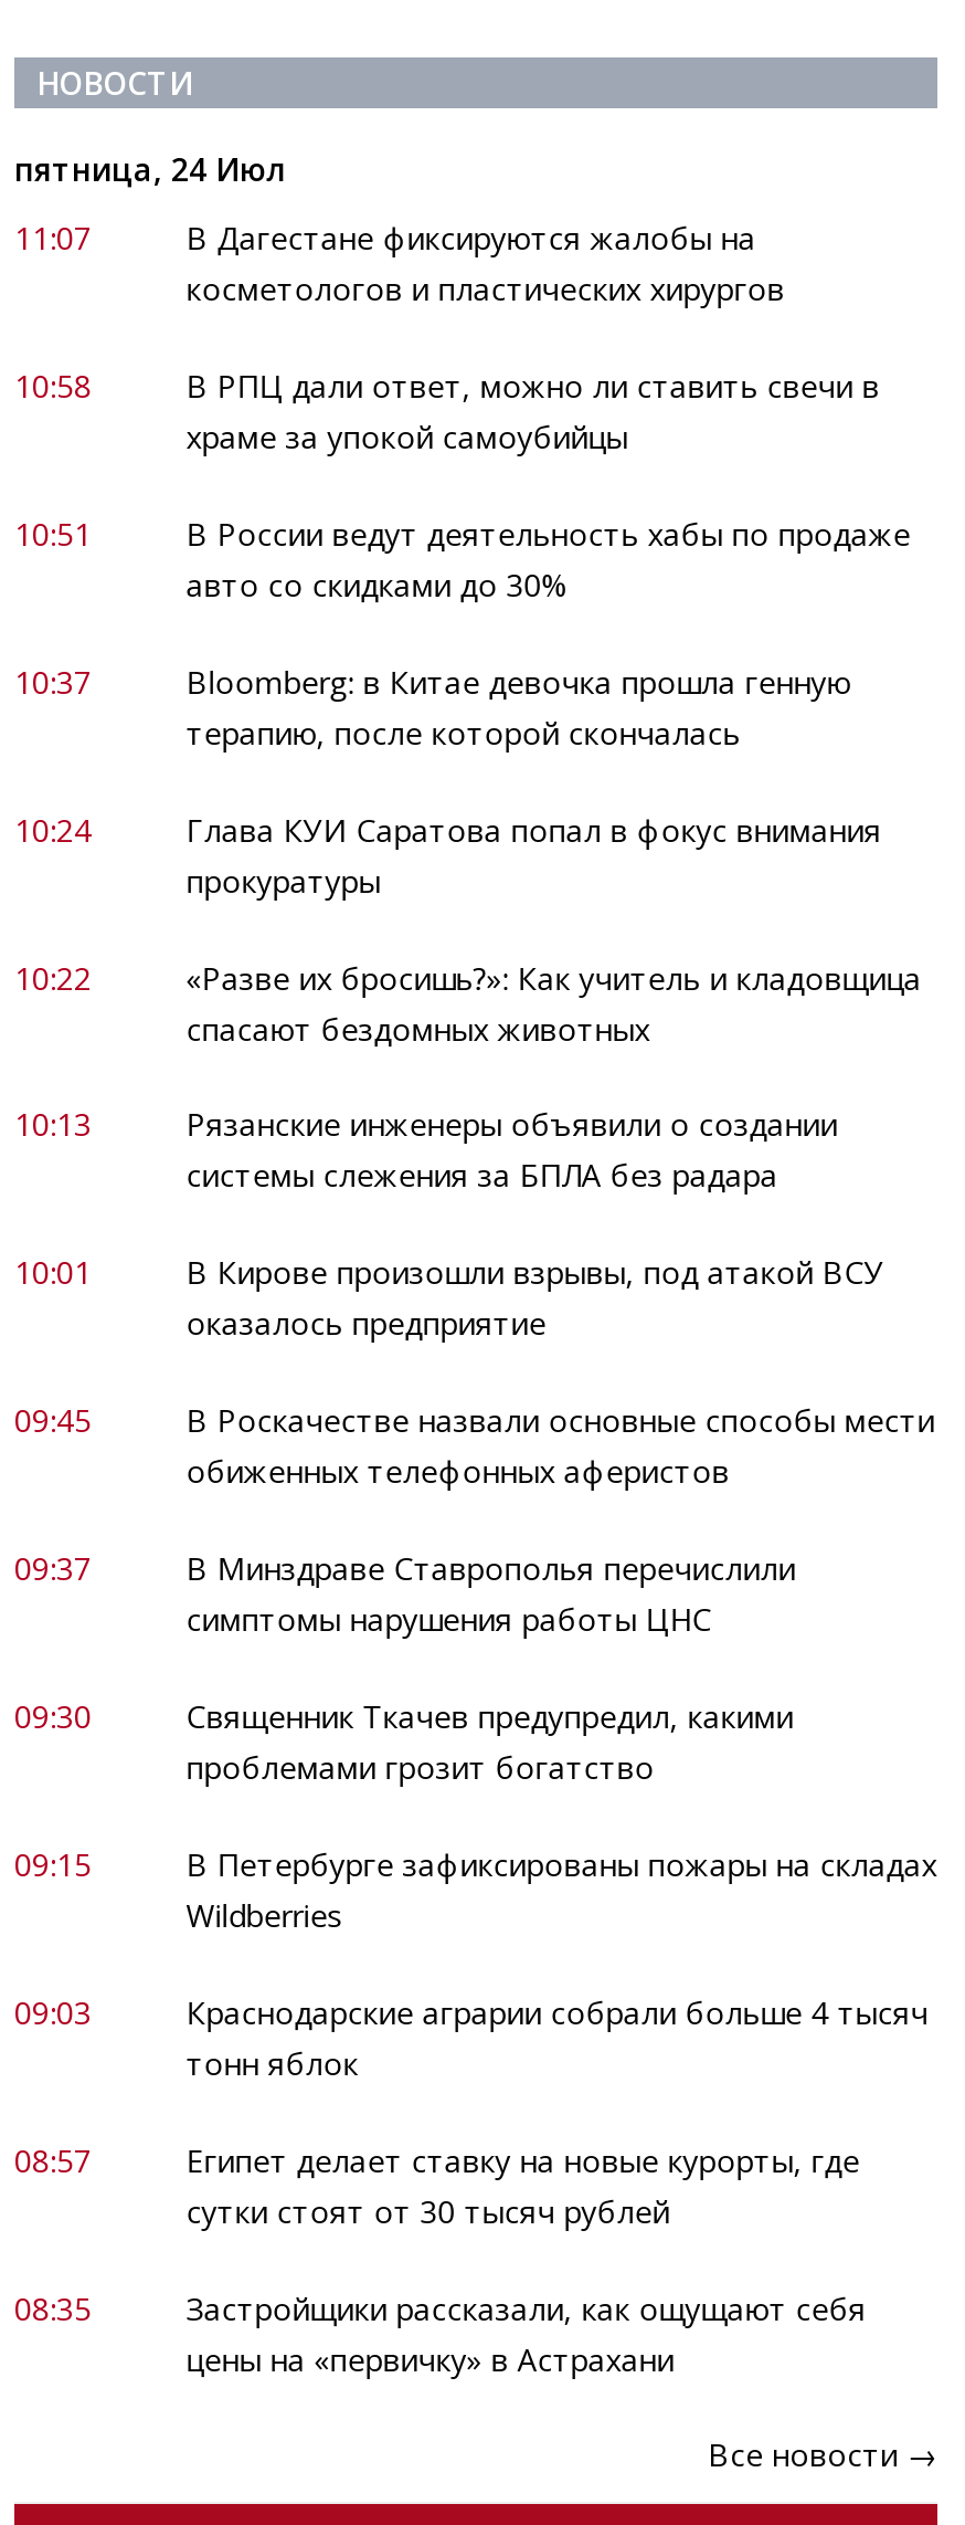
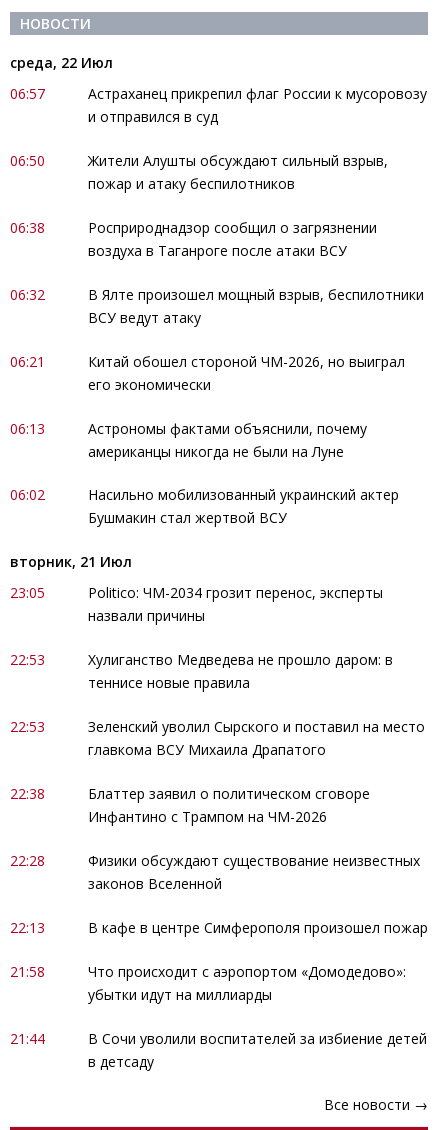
- пятница, 24 Июл
- 11:07
- В Дагестане фиксируются жалобы на
- косметологов и пластических хирургов
- 10:58
- В РПЦ дали ответ, можно ли ставить свечи в
- храме за упокой самоубийцы
- 10:51
- В России ведут деятельность хабы по продаже
- авто со скидками до 30%
- 10:37
- Bloomberg: в Китае девочка прошла генную
- терапию, после которой скончалась
- 10:24
- Глава КУИ Саратова попал в фокус внимания
- прокуратуры
- 10:22
- «Разве их бросишь?»: Как учитель и кладовщица
- спасают бездомных животных
- 10:13
- Рязанские инженеры объявили о создании
- системы слежения за БПЛА без радара
- 10:01
- В Кирове произошли взрывы, под атакой ВСУ
- оказалось предприятие
- 09:45
- В Роскачестве назвали основные способы мести
- обиженных телефонных аферистов
- 09:37
- В Минздраве Ставрополья перечислили
- симптомы нарушения работы ЦНС
- 09:30
- Священник Ткачев предупредил, какими
- проблемами грозит богатство
- 09:15
- В Петербурге зафиксированы пожары на складах
- Wildberries
- 09:03
- Краснодарские аграрии собрали больше 4 тысяч
- тонн яблок
- 08:57
- Египет делает ставку на новые курорты, где
- сутки стоят от 30 тысяч рублей
- 08:35
- Застройщики рассказали, как ощущают себя
- цены на «первичку» в Астрахани
+ среда, 22 Июл
+ 06:57
+ Астраханец прикрепил флаг России к мусоровозу
+ и отправился в суд
+ 06:50
+ Жители Алушты обсуждают сильный взрыв,
+ пожар и атаку беспилотников
+ 06:38
+ Росприроднадзор сообщил о загрязнении
+ воздуха в Таганроге после атаки ВСУ
+ 06:32
+ В Ялте произошел мощный взрыв, беспилотники
+ ВСУ ведут атаку
+ 06:21
+ Китай обошел стороной ЧМ-2026, но выиграл
+ его экономически
+ 06:13
+ Астрономы фактами объяснили, почему
+ американцы никогда не были на Луне
+ 06:02
+ Насильно мобилизованный украинский актер
+ Бушмакин стал жертвой ВСУ
+ вторник, 21 Июл
+ 23:05
+ Politico: ЧМ-2034 грозит перенос, эксперты
+ назвали причины
+ 22:53
+ Хулиганство Медведева не прошло даром: в
+ теннисе новые правила
+ 22:53
+ Зеленский уволил Сырского и поставил на место
+ главкома ВСУ Михаила Драпатого
+ 22:38
+ Блаттер заявил о политическом сговоре
+ Инфантино с Трампом на ЧМ-2026
+ 22:28
+ Физики обсуждают существование неизвестных
+ законов Вселенной
+ 22:13
+ В кафе в центре Симферополя произошел пожар
+ 21:58
+ Что происходит с аэропортом «Домодедово»:
+ убытки идут на миллиарды
+ 21:44
+ В Сочи уволили воспитателей за избиение детей
+ в детсаду
